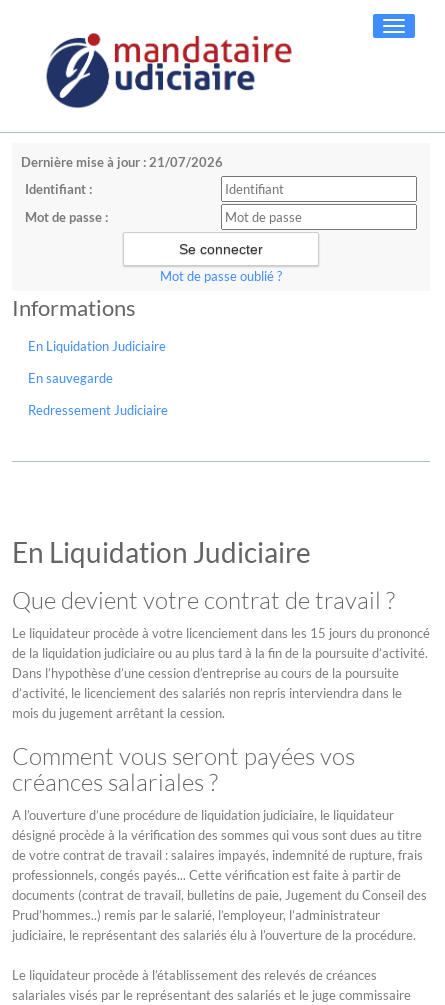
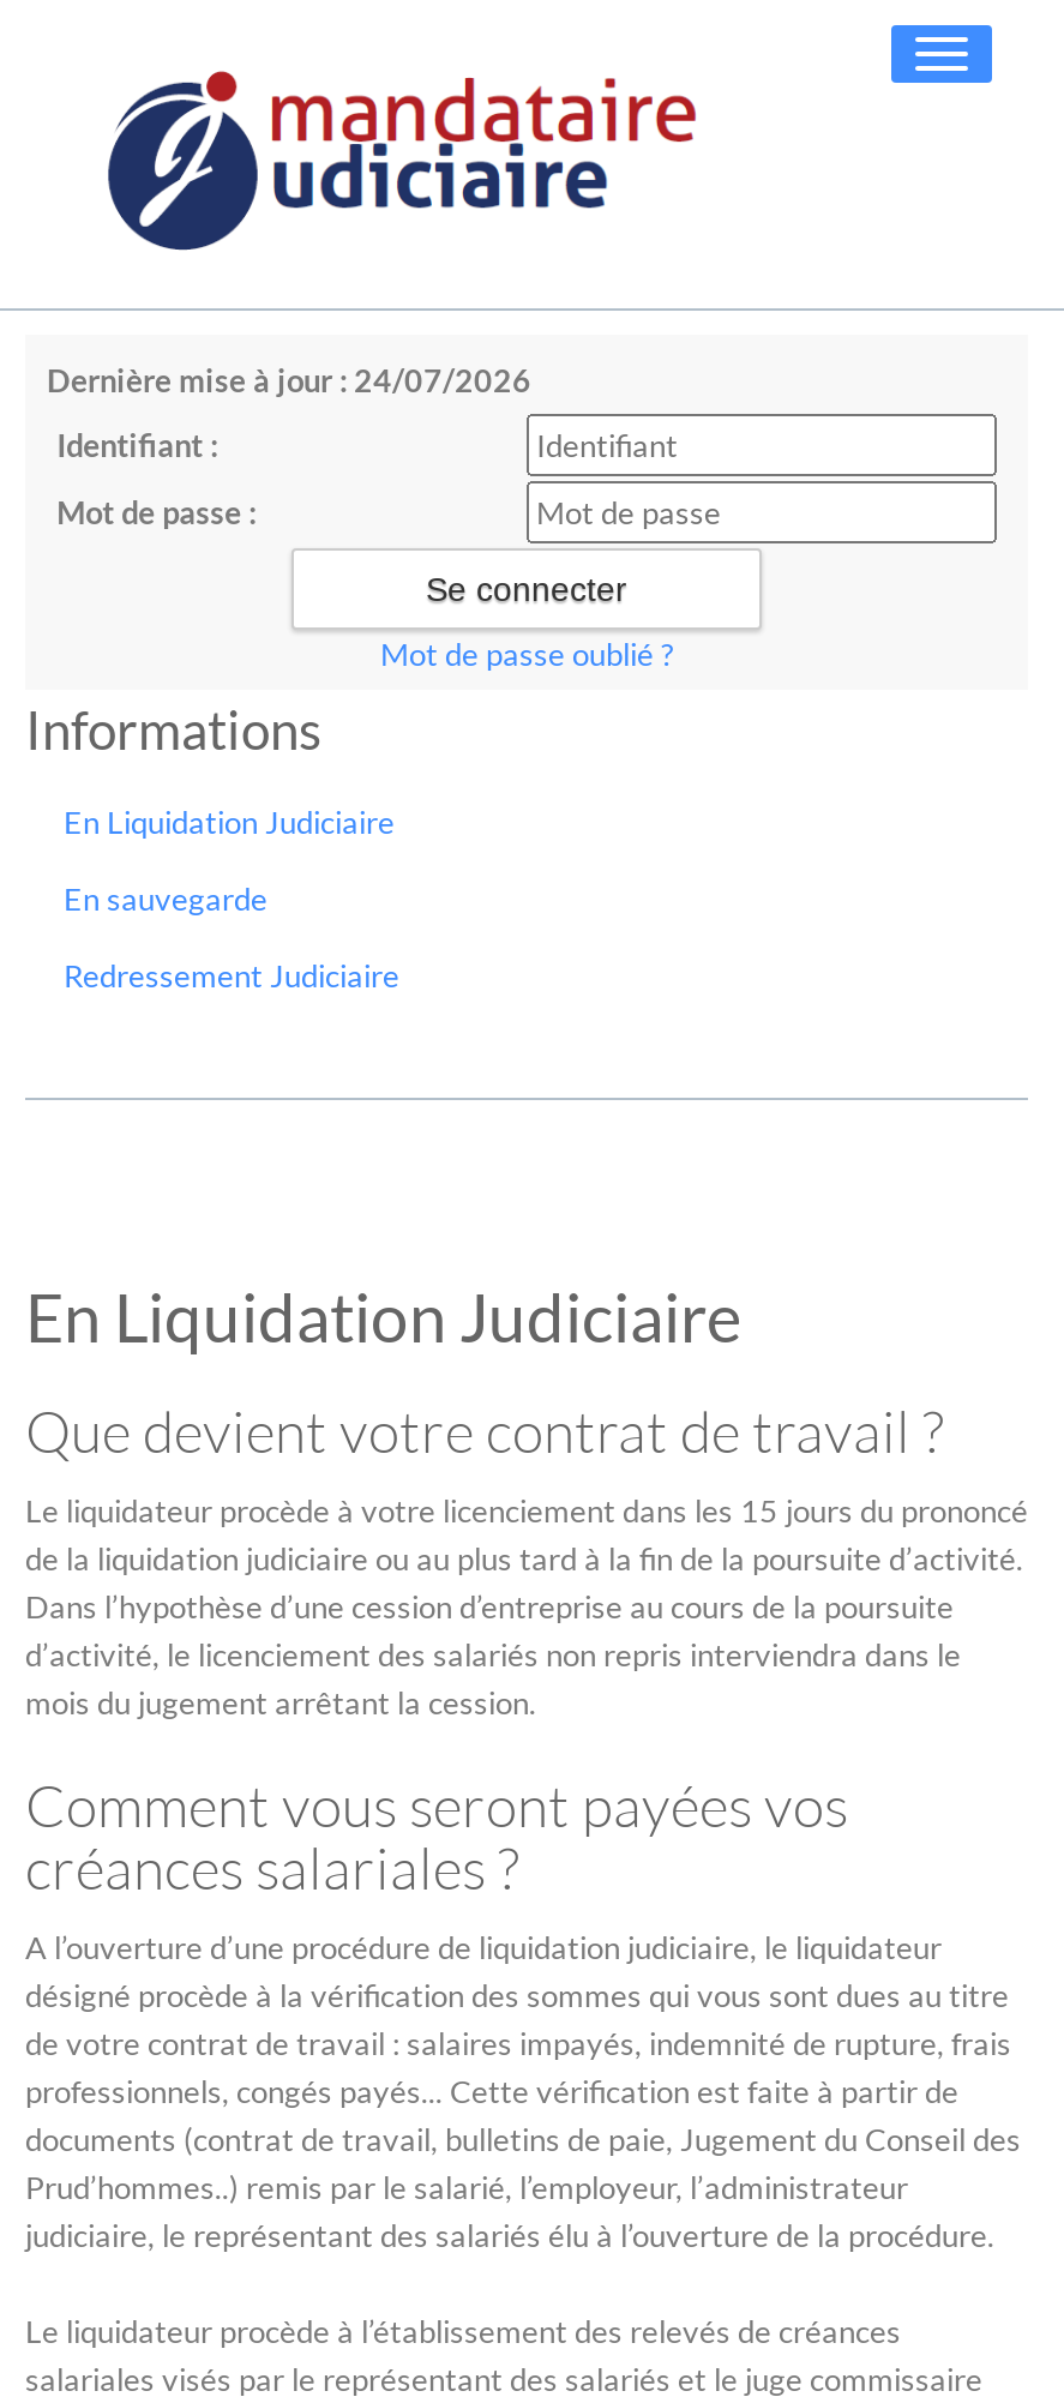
- Dernière mise à jour : 21/07/2026
+ Dernière mise à jour : 24/07/2026
